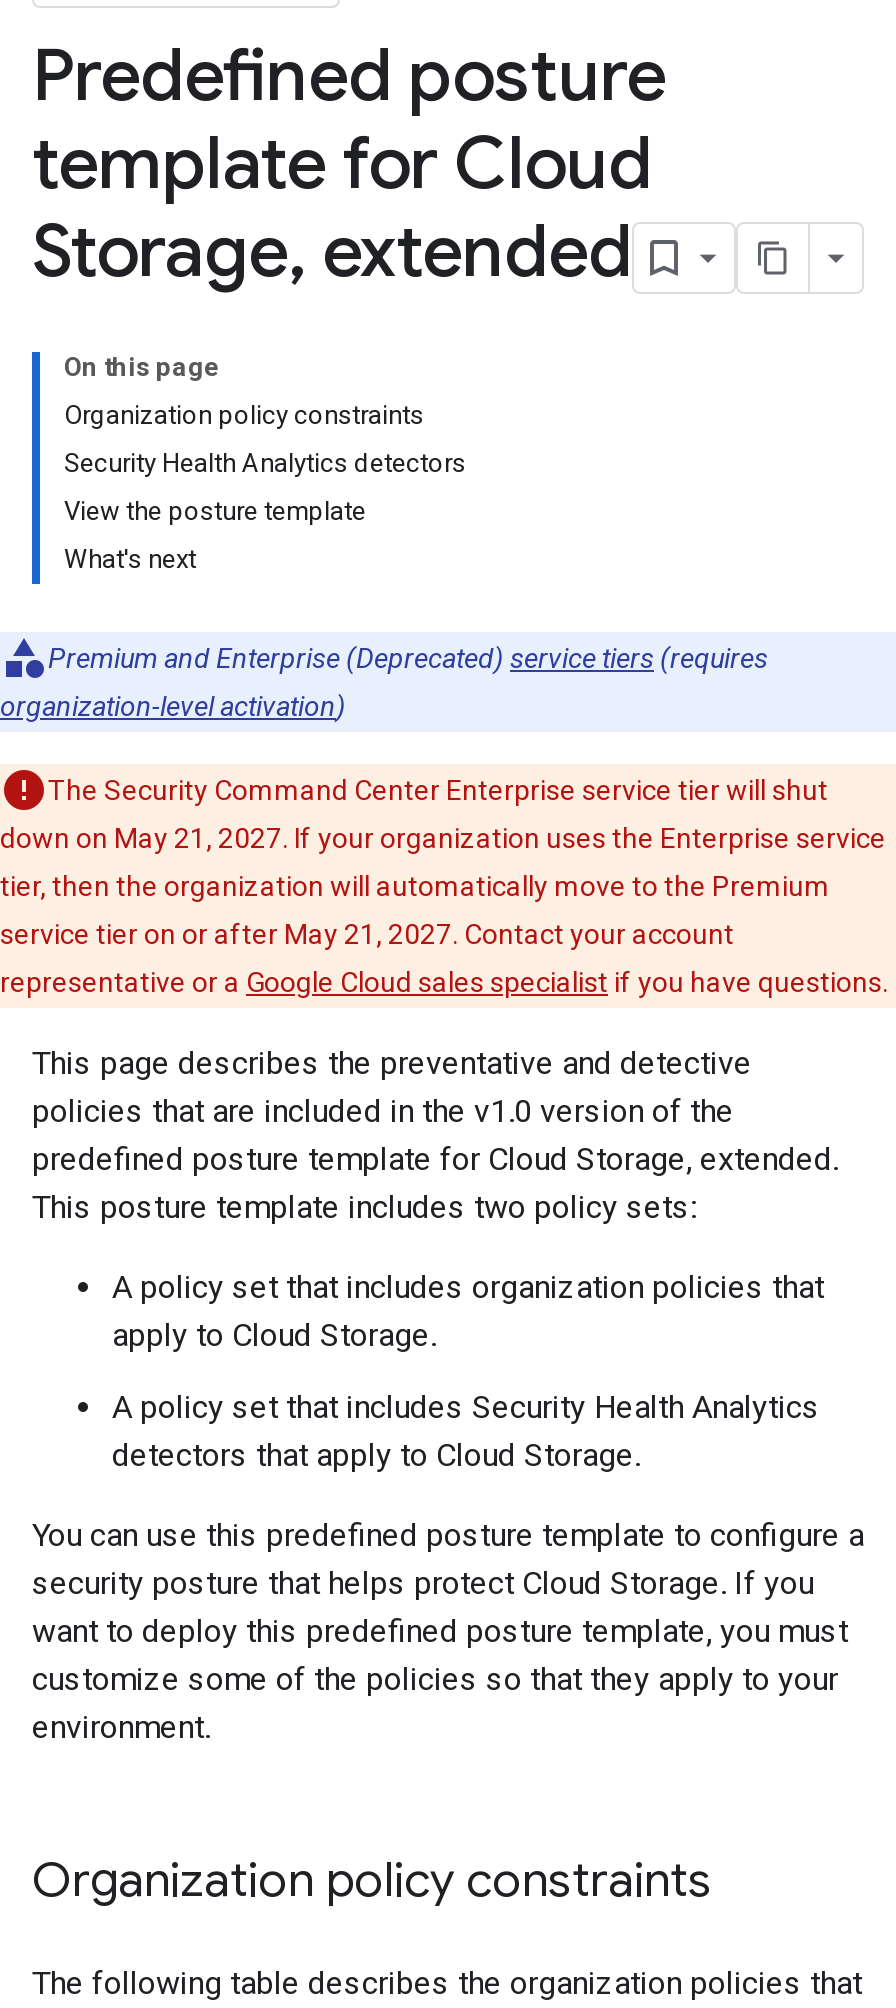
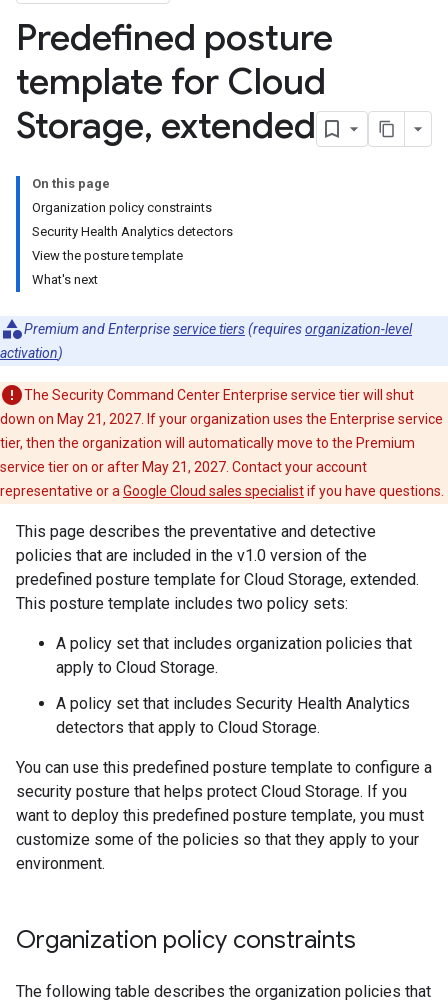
- Premium and Enterprise (Deprecated) service tiers (requires
+ Premium and Enterprise service tiers (requires organization-level

- organization-level activation)
+ activation)
